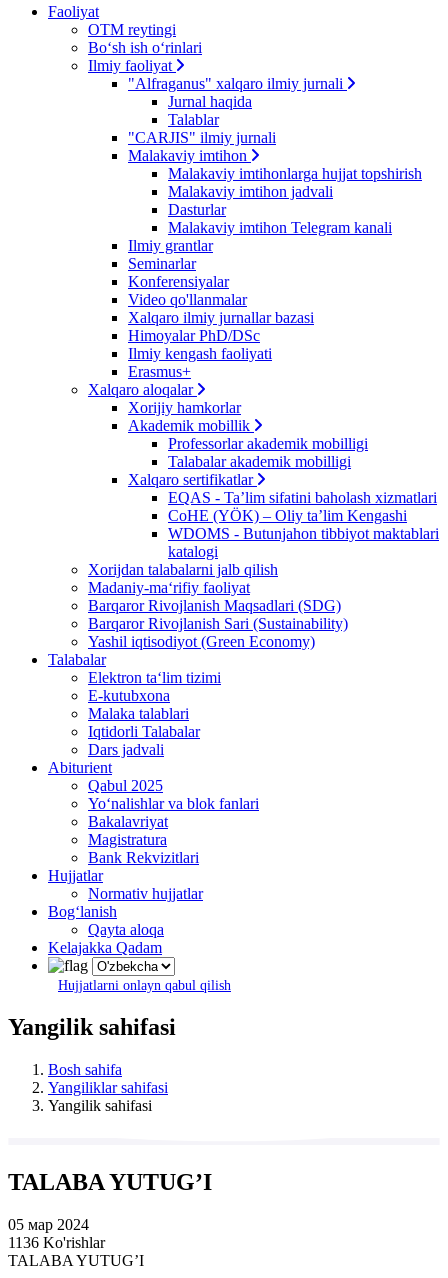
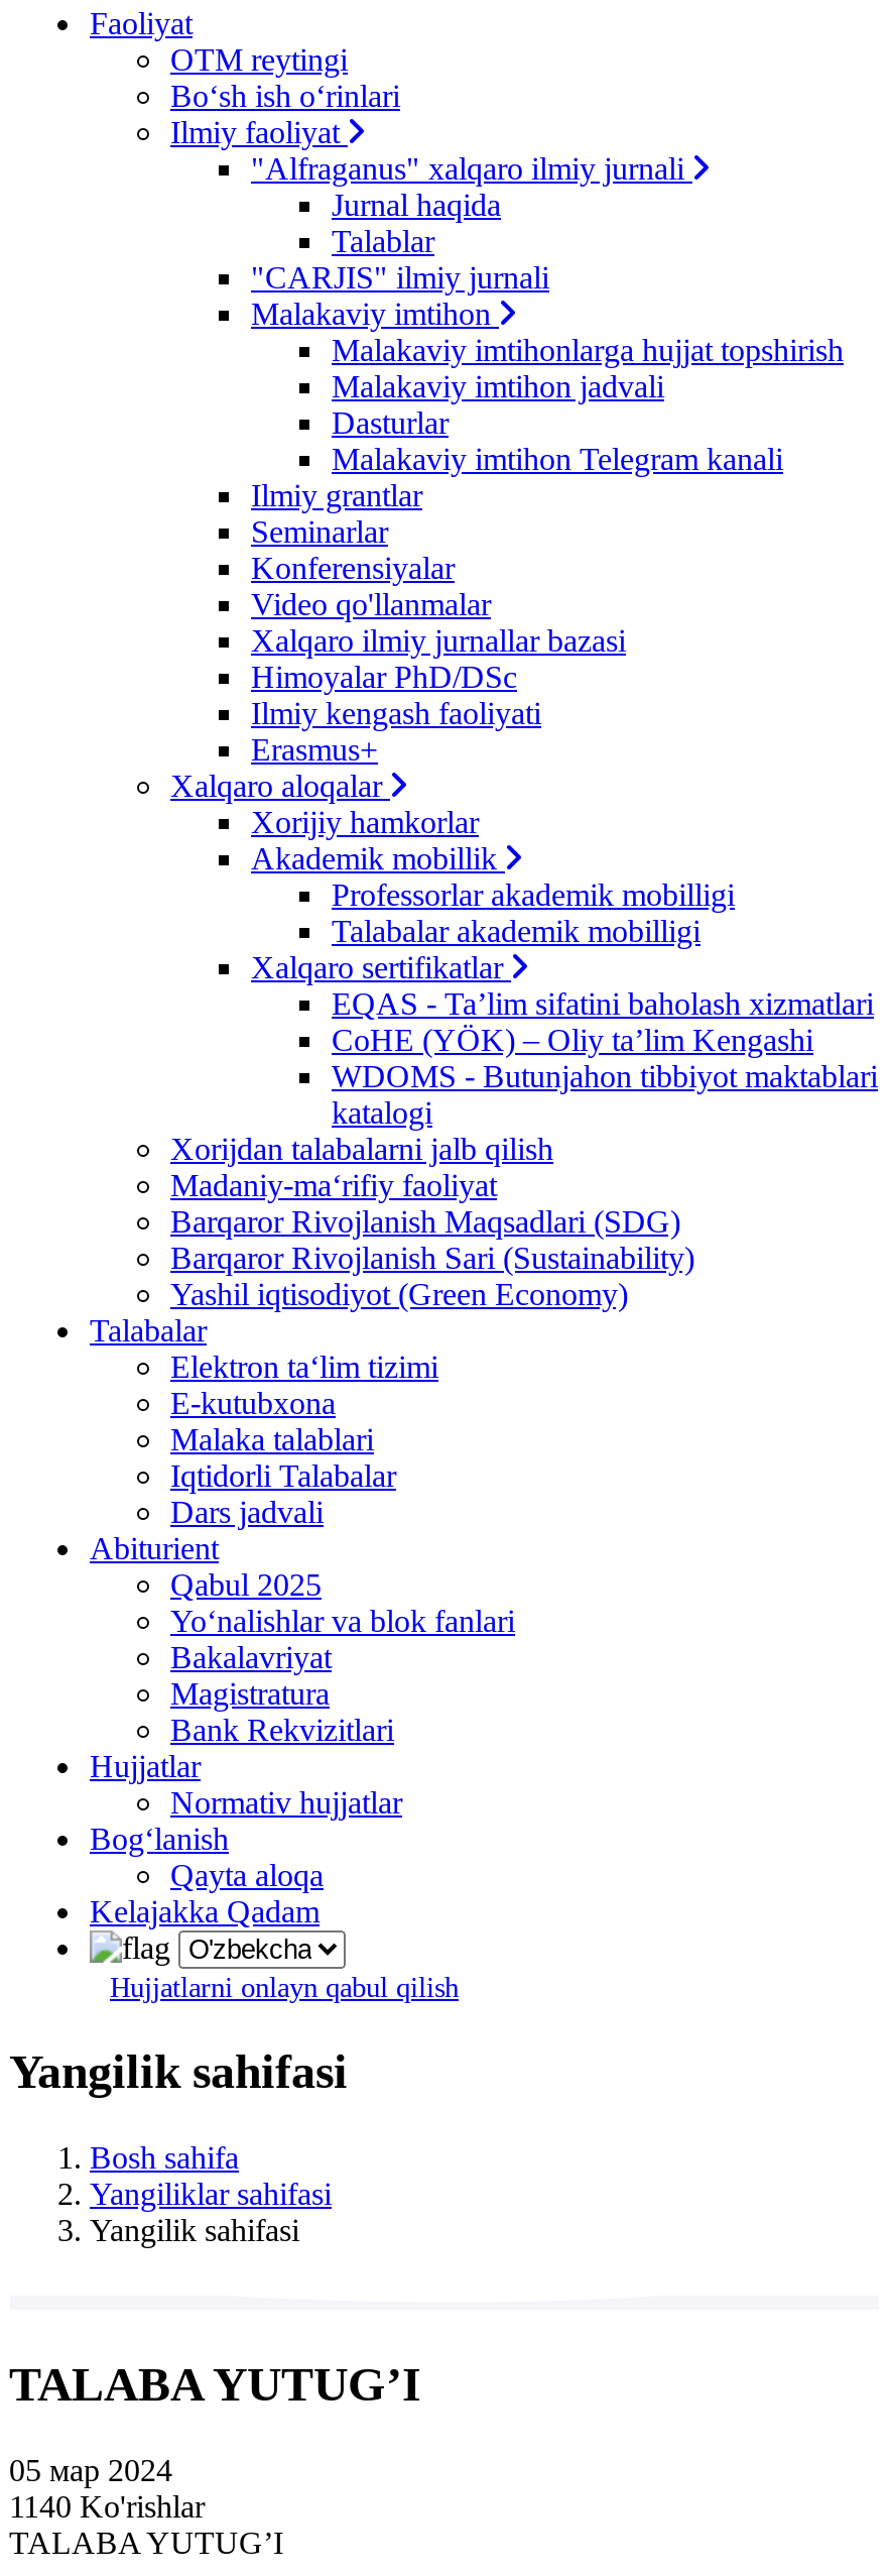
- 1136 Ko'rishlar
+ 1140 Ko'rishlar
